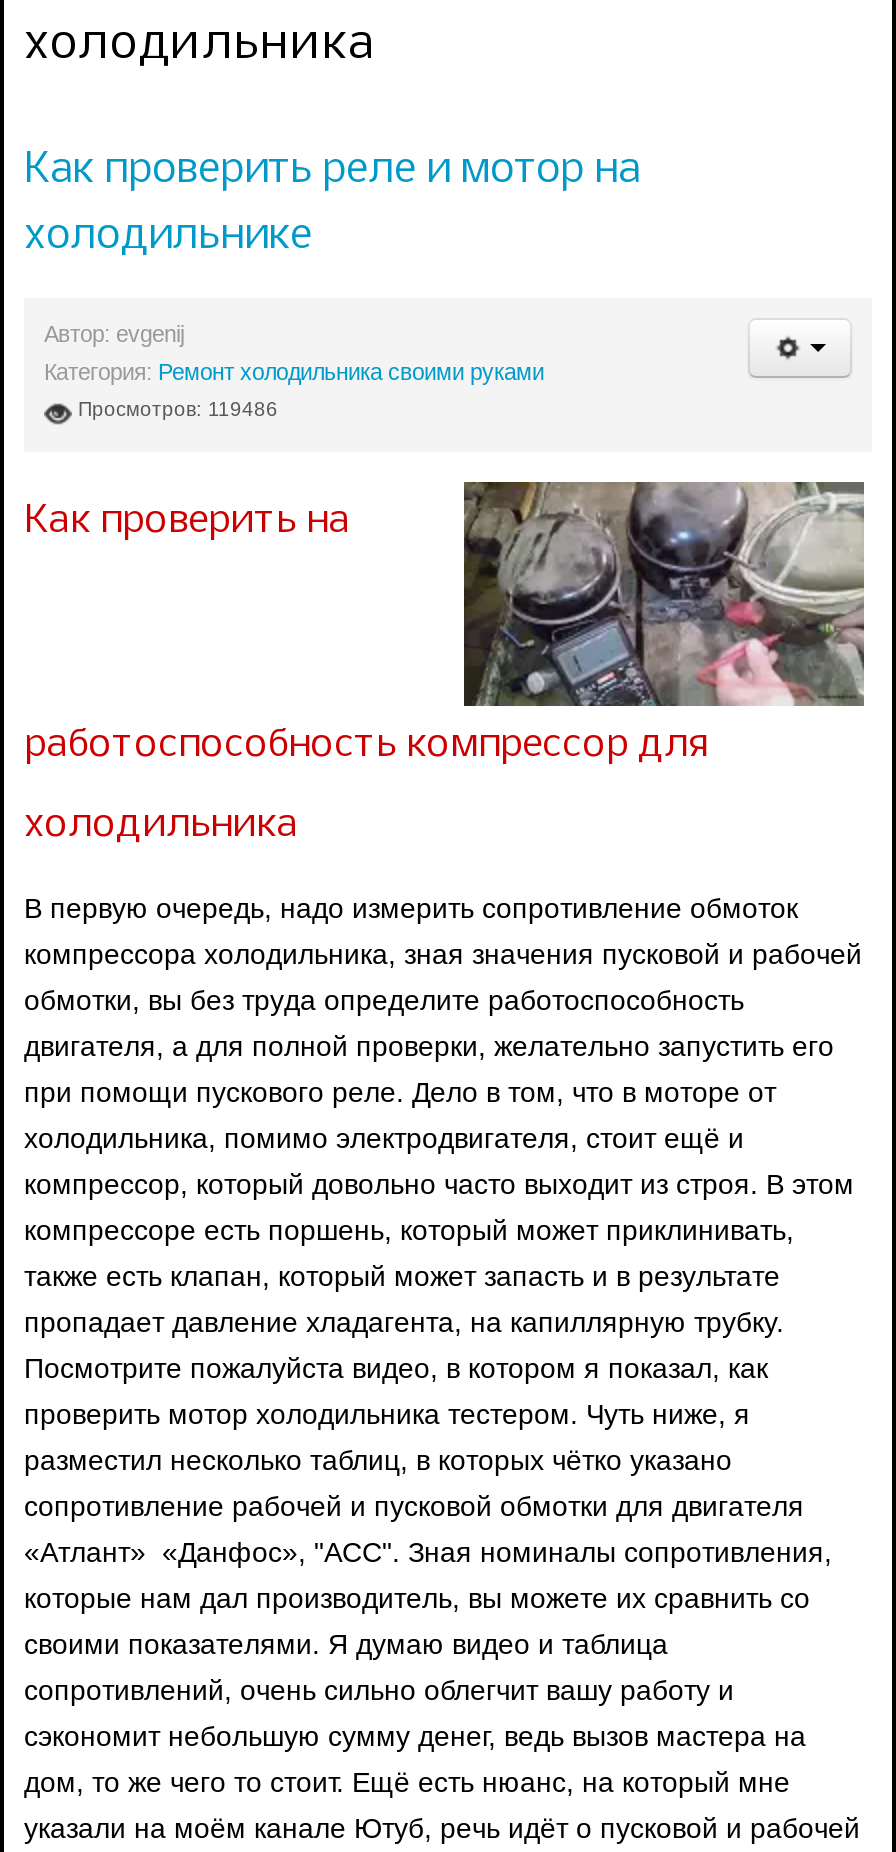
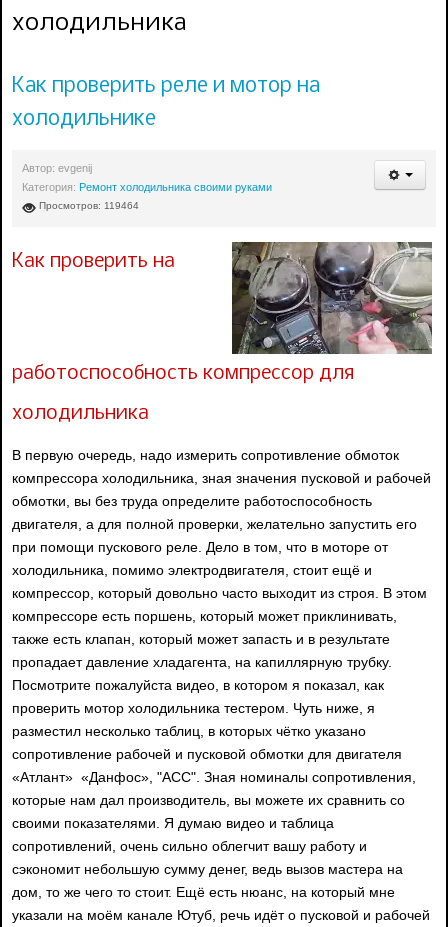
- Просмотров: 119486
+ Просмотров: 119464
